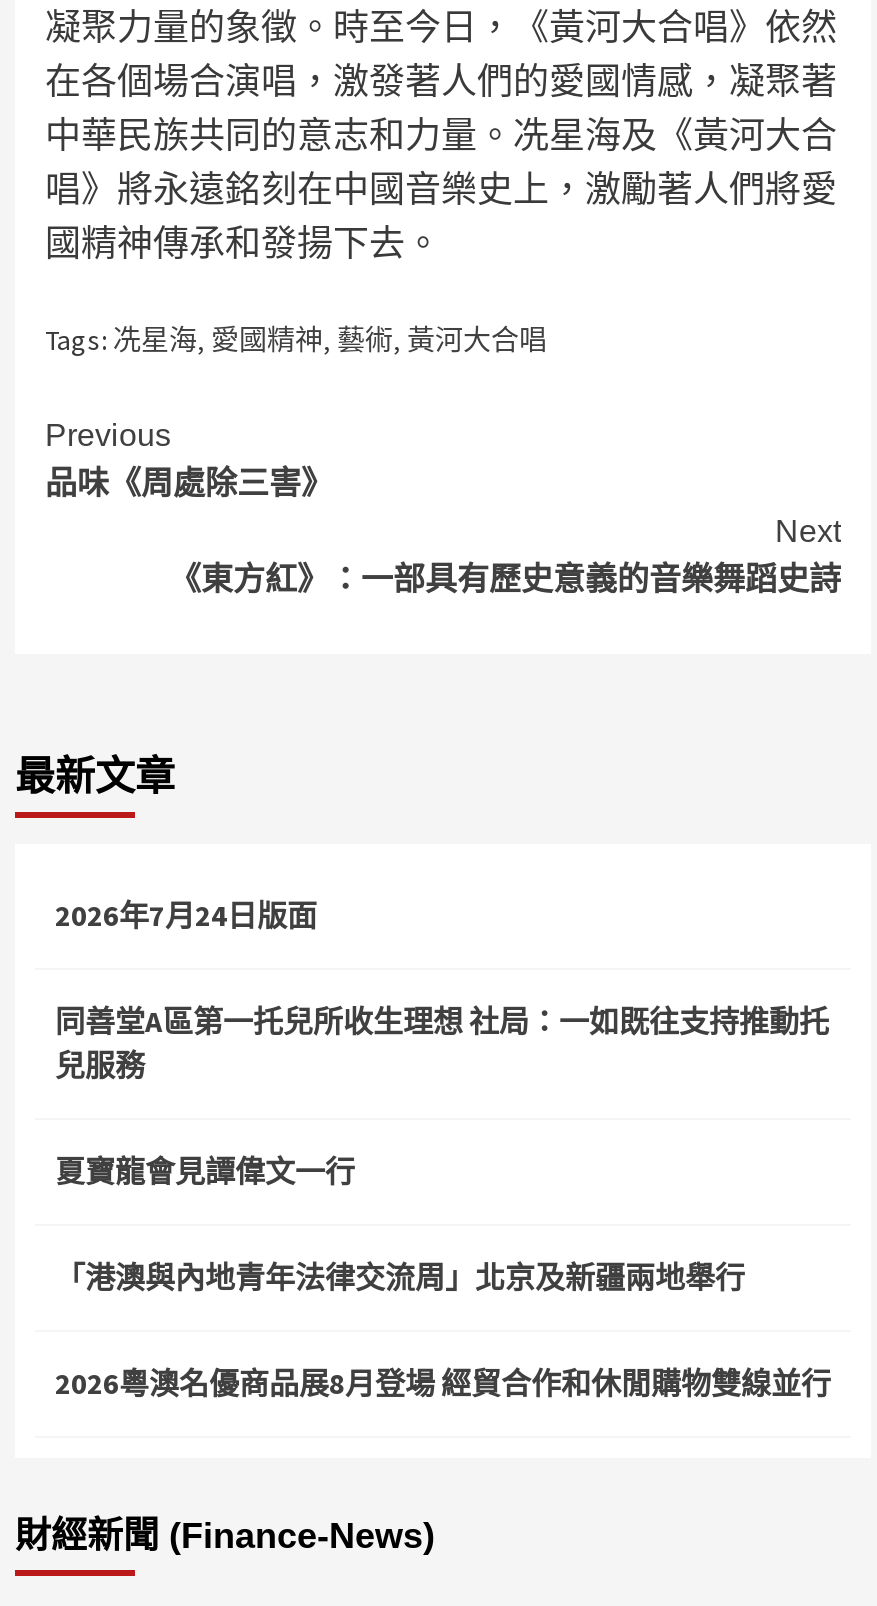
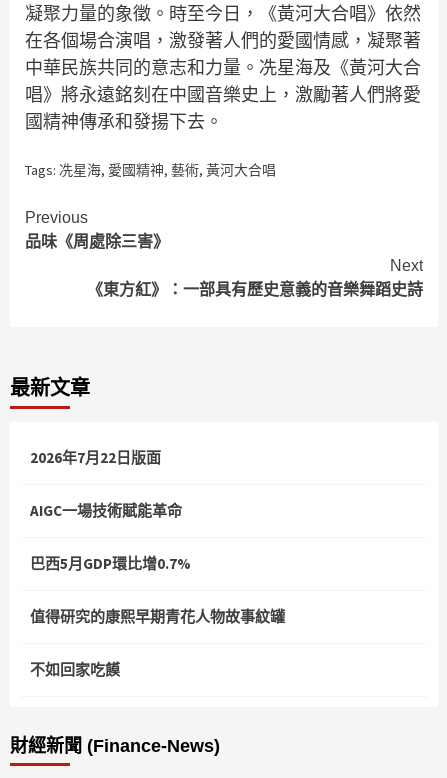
- 2026年7月24日版面
+ 2026年7月22日版面

- 同善堂A區第一托兒所收生理想 社局：一如既往支持推動托
- 兒服務
+ AIGC一場技術賦能革命

- 夏寶龍會見譚偉文一行
+ 巴西5月GDP環比增0.7%

- 「港澳與內地青年法律交流周」北京及新疆兩地舉行
+ 值得研究的康熙早期青花人物故事紋罐

- 2026粵澳名優商品展8月登場 經貿合作和休閒購物雙線並行
+ 不如回家吃饃
